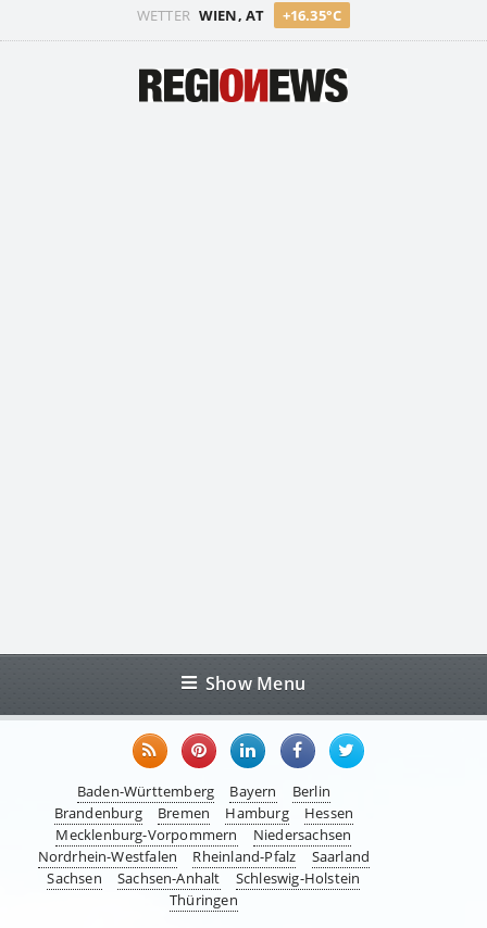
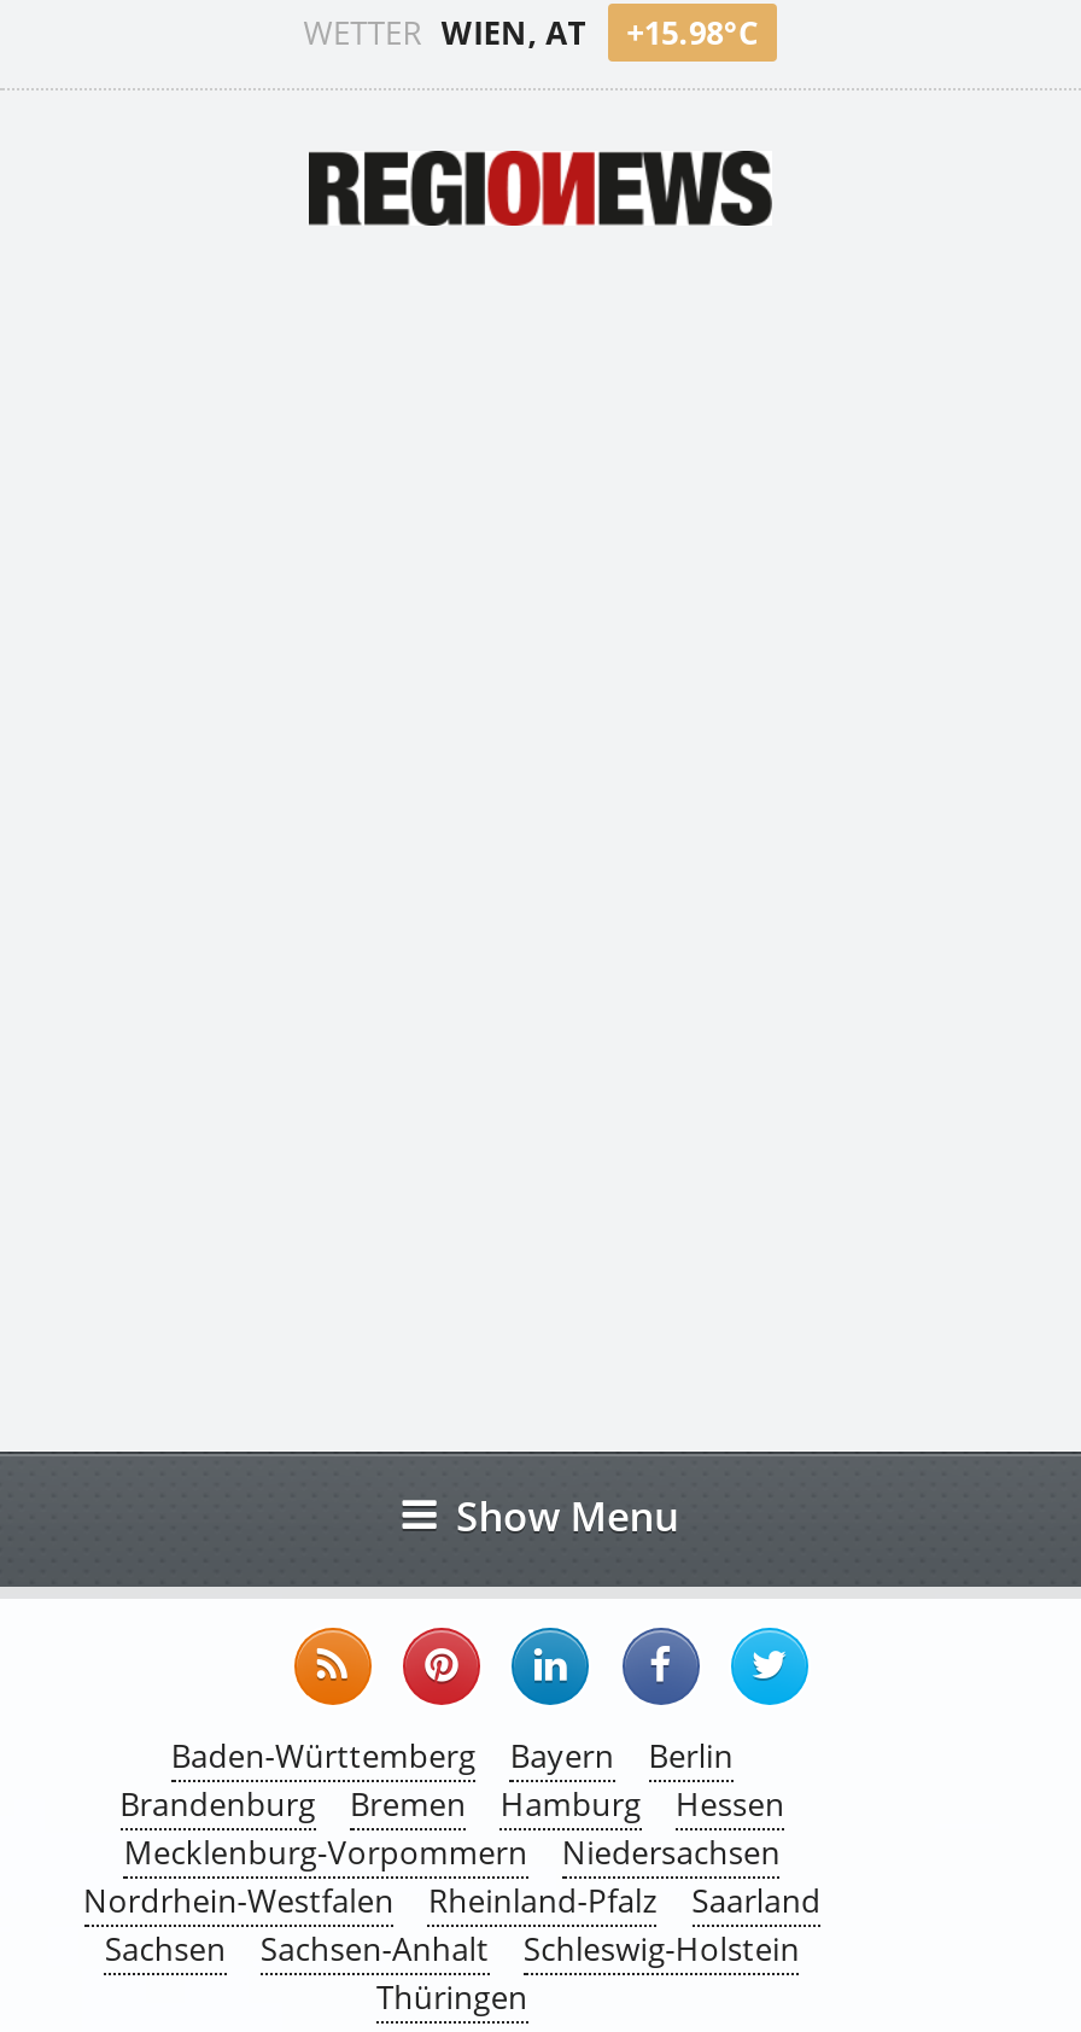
- +16.35°C
+ +15.98°C
